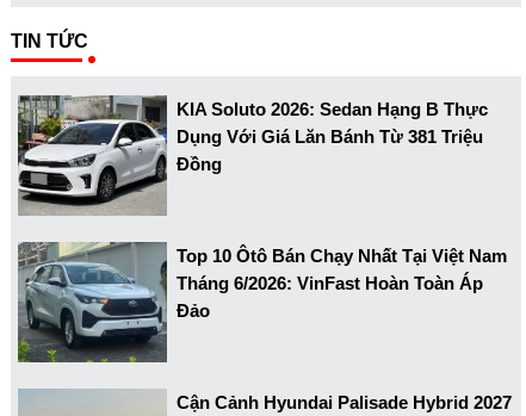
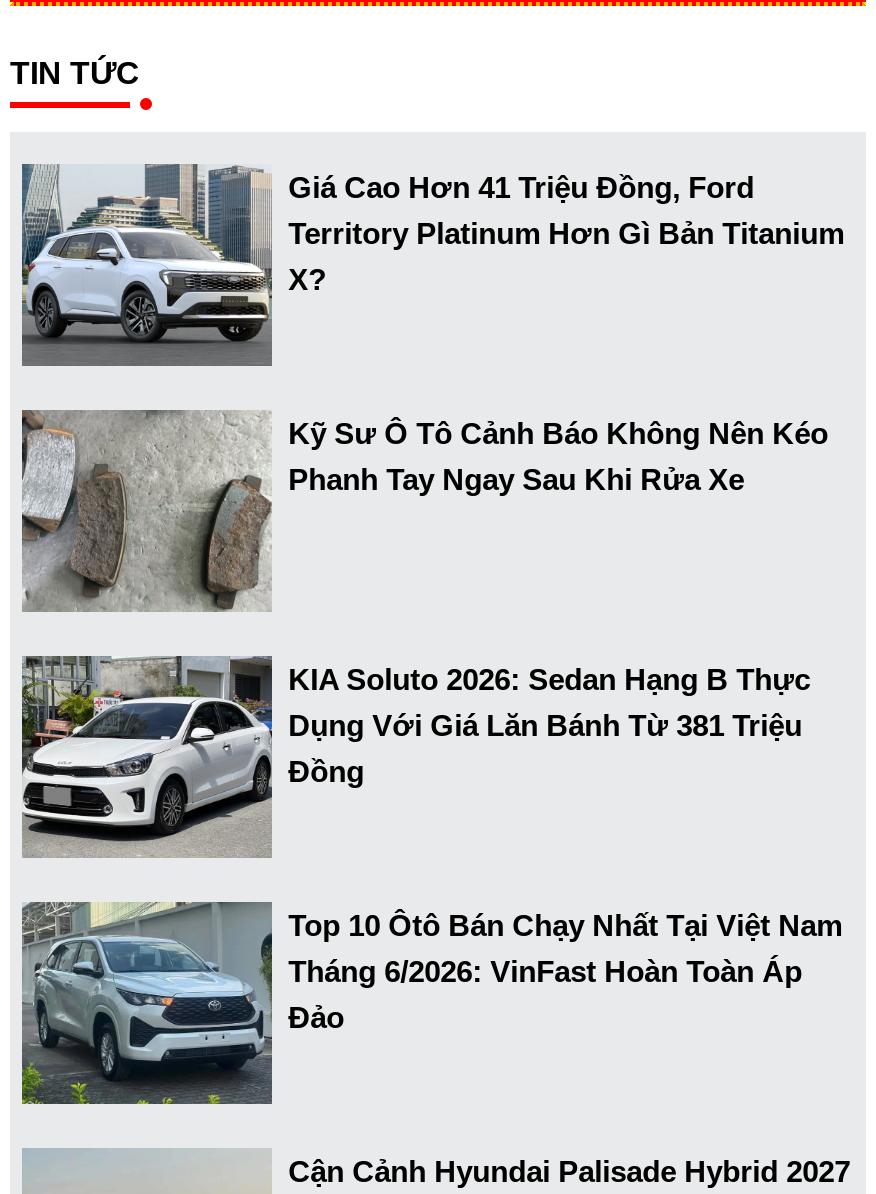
+ [image]
+ Giá Cao Hơn 41 Triệu Đồng, Ford
+ Territory Platinum Hơn Gì Bản Titanium
+ X?

+ [image]
+ Kỹ Sư Ô Tô Cảnh Báo Không Nên Kéo
+ Phanh Tay Ngay Sau Khi Rửa Xe
